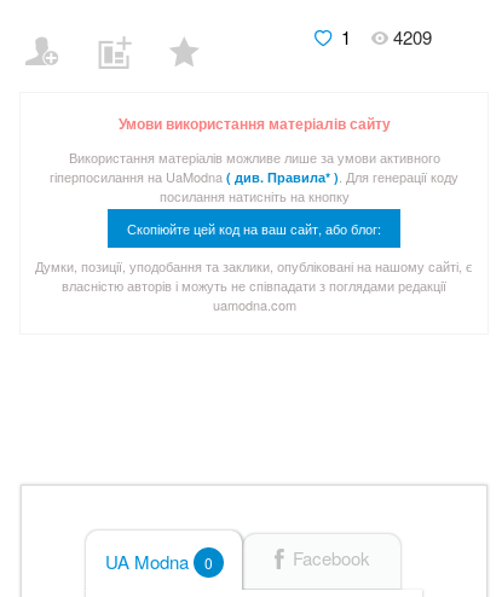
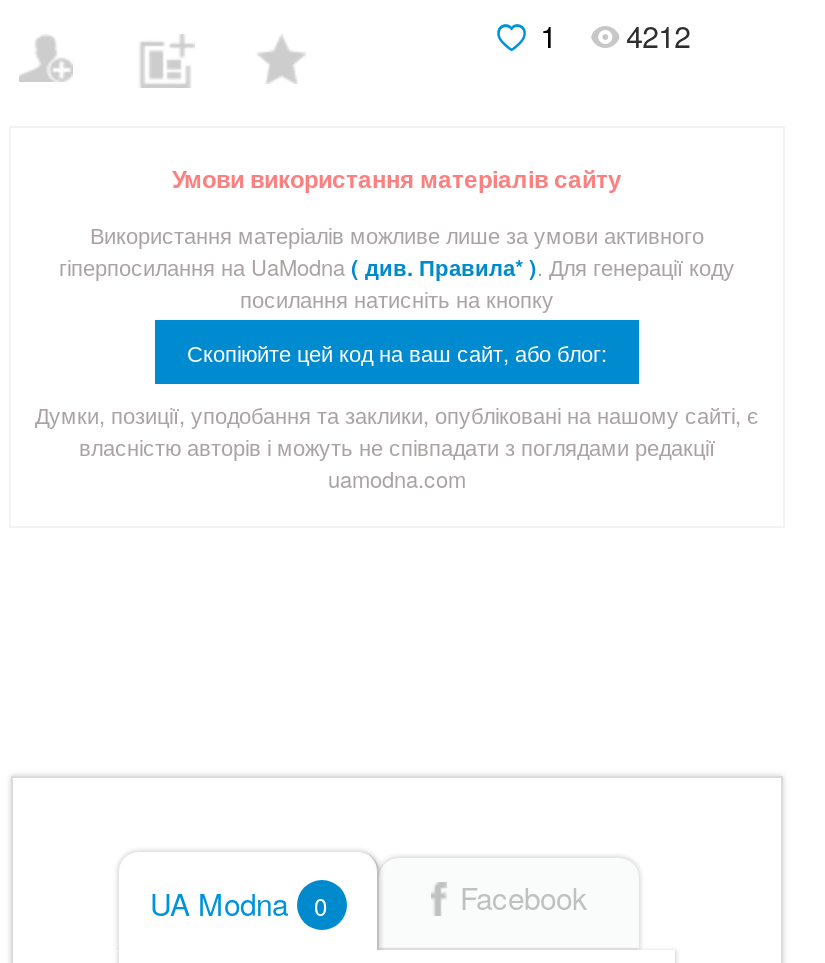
- 1 4209
+ 1 4212
